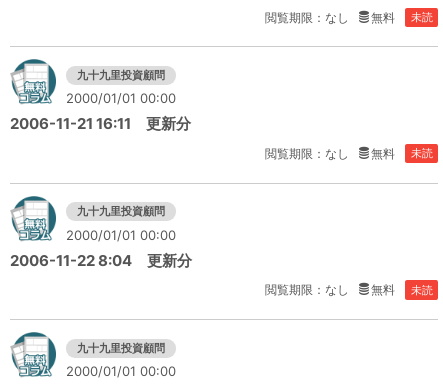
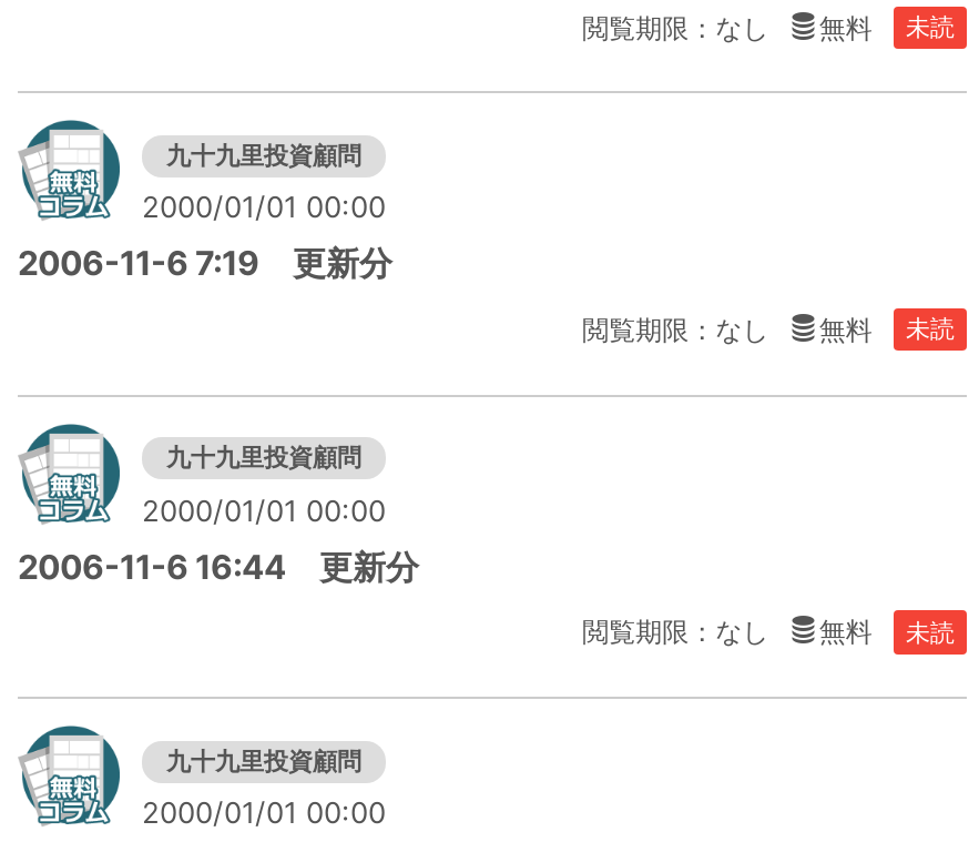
- 2006-11-21 16:11 更新分
+ 2006-11-6 7:19 更新分

- 2006-11-22 8:04 更新分
+ 2006-11-6 16:44 更新分
